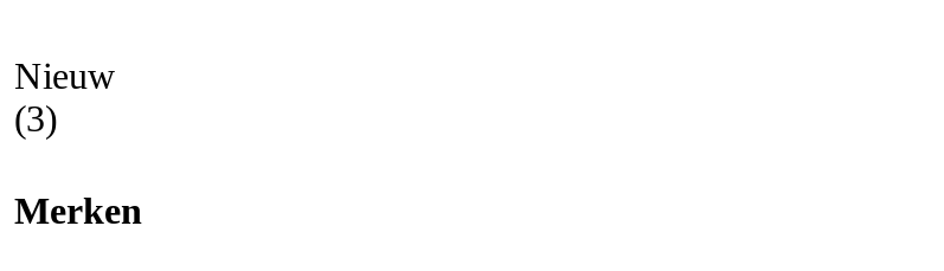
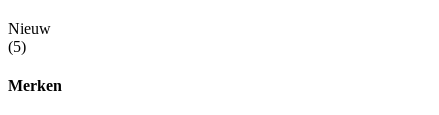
- (3)
+ (5)
